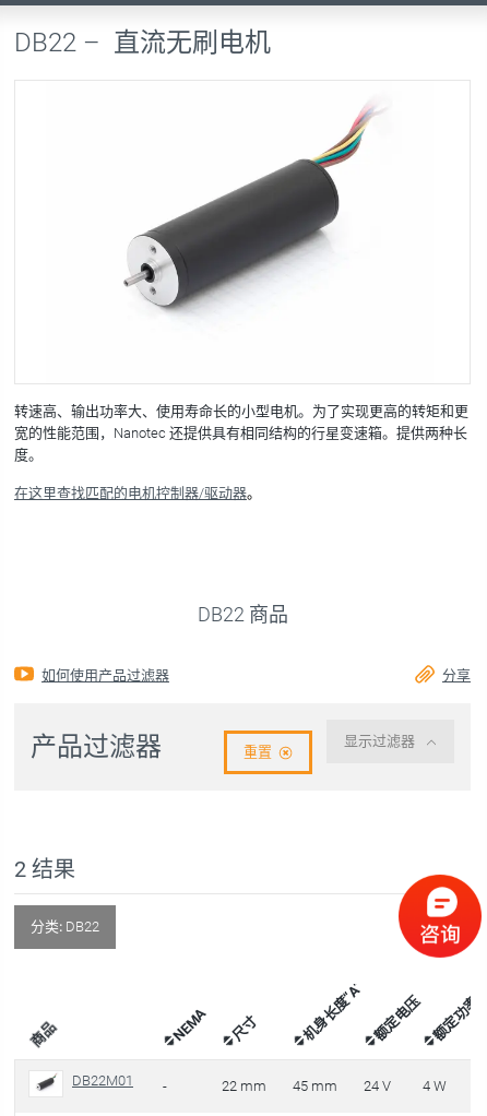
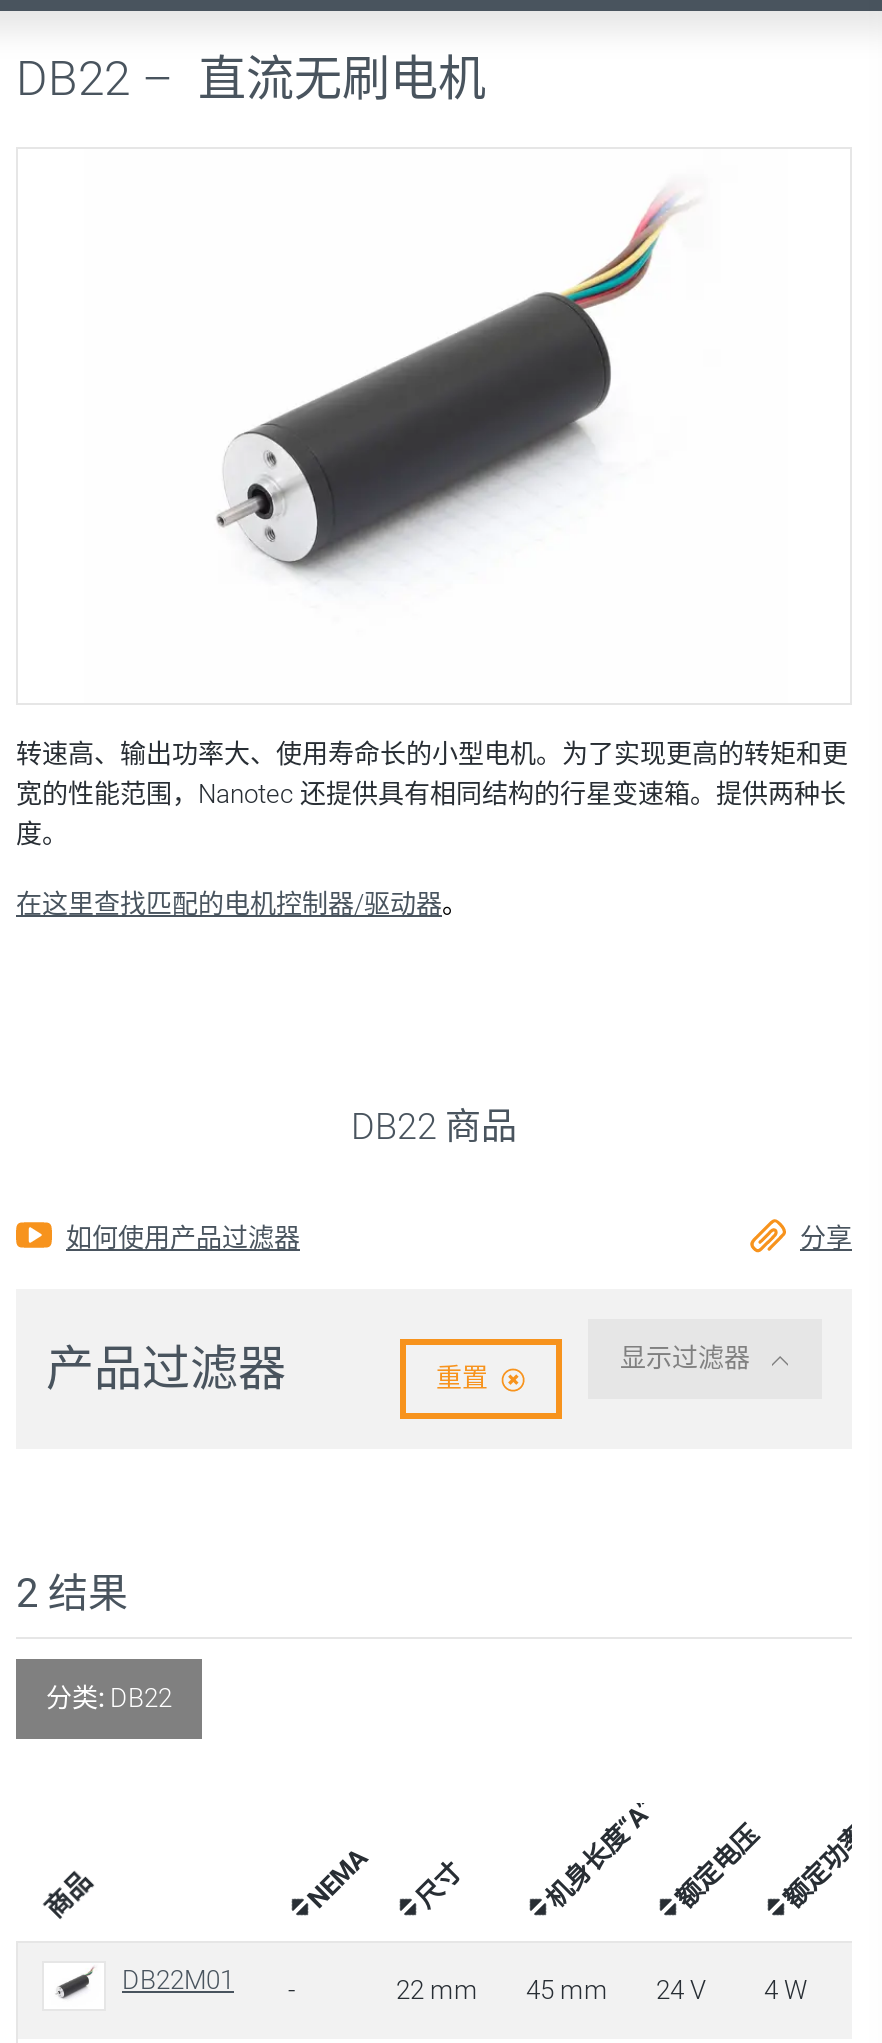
- [image]
